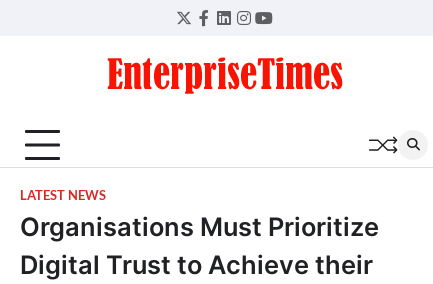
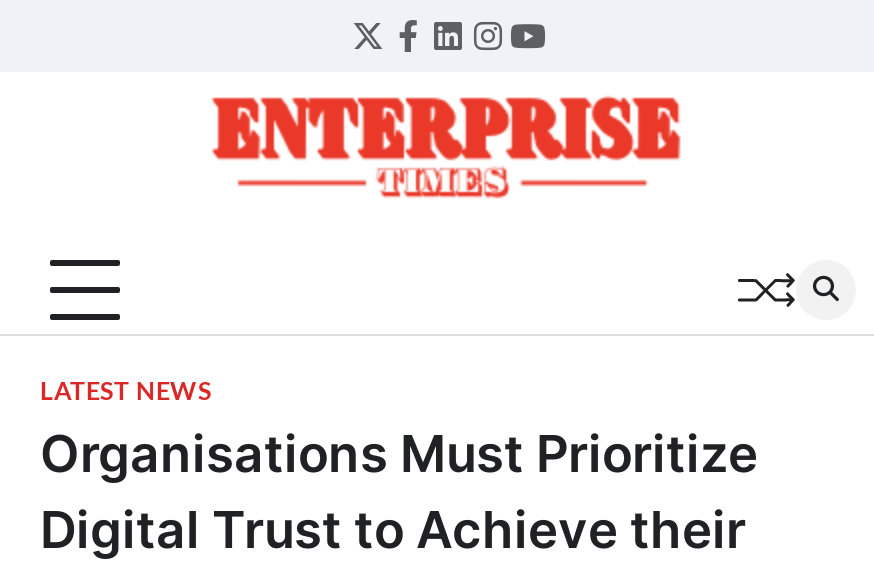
- [image]
+ [image]
